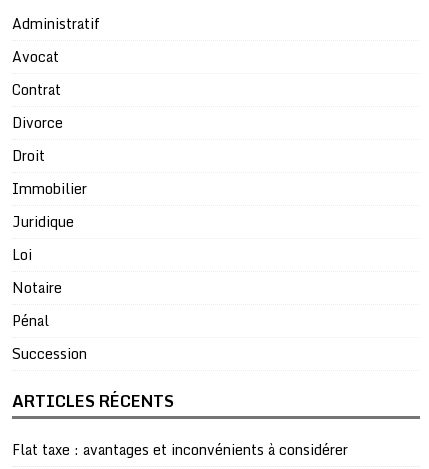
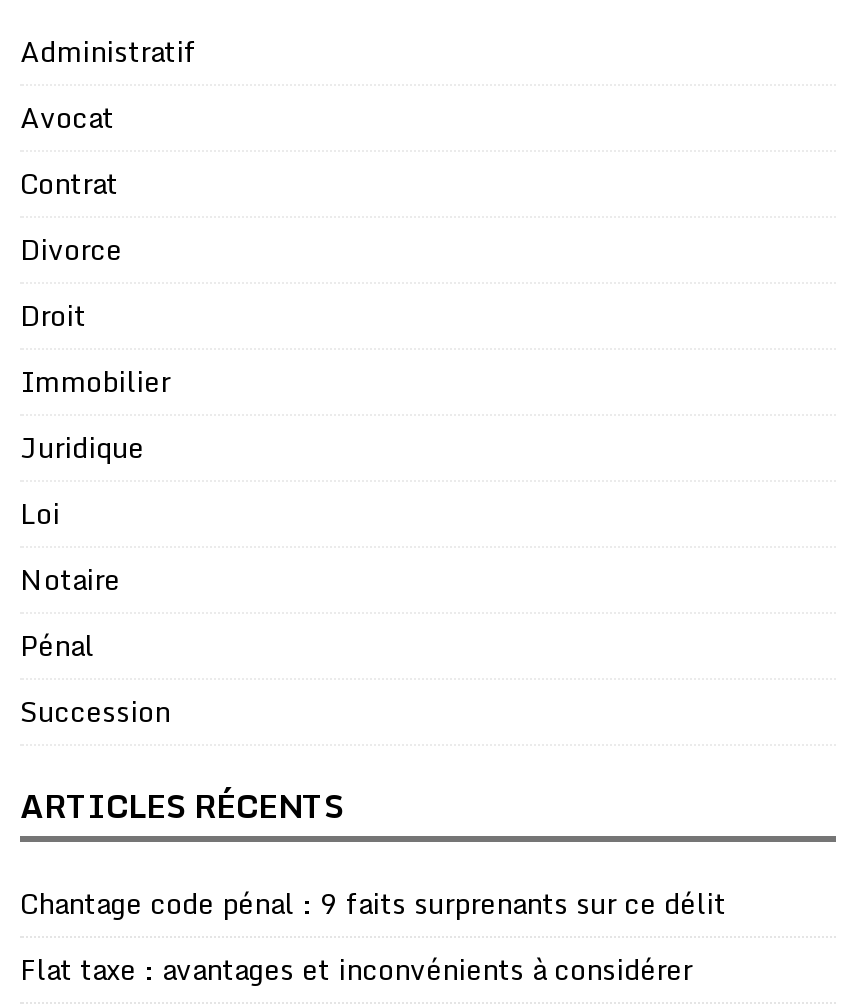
+ Chantage code pénal : 9 faits surprenants sur ce délit
